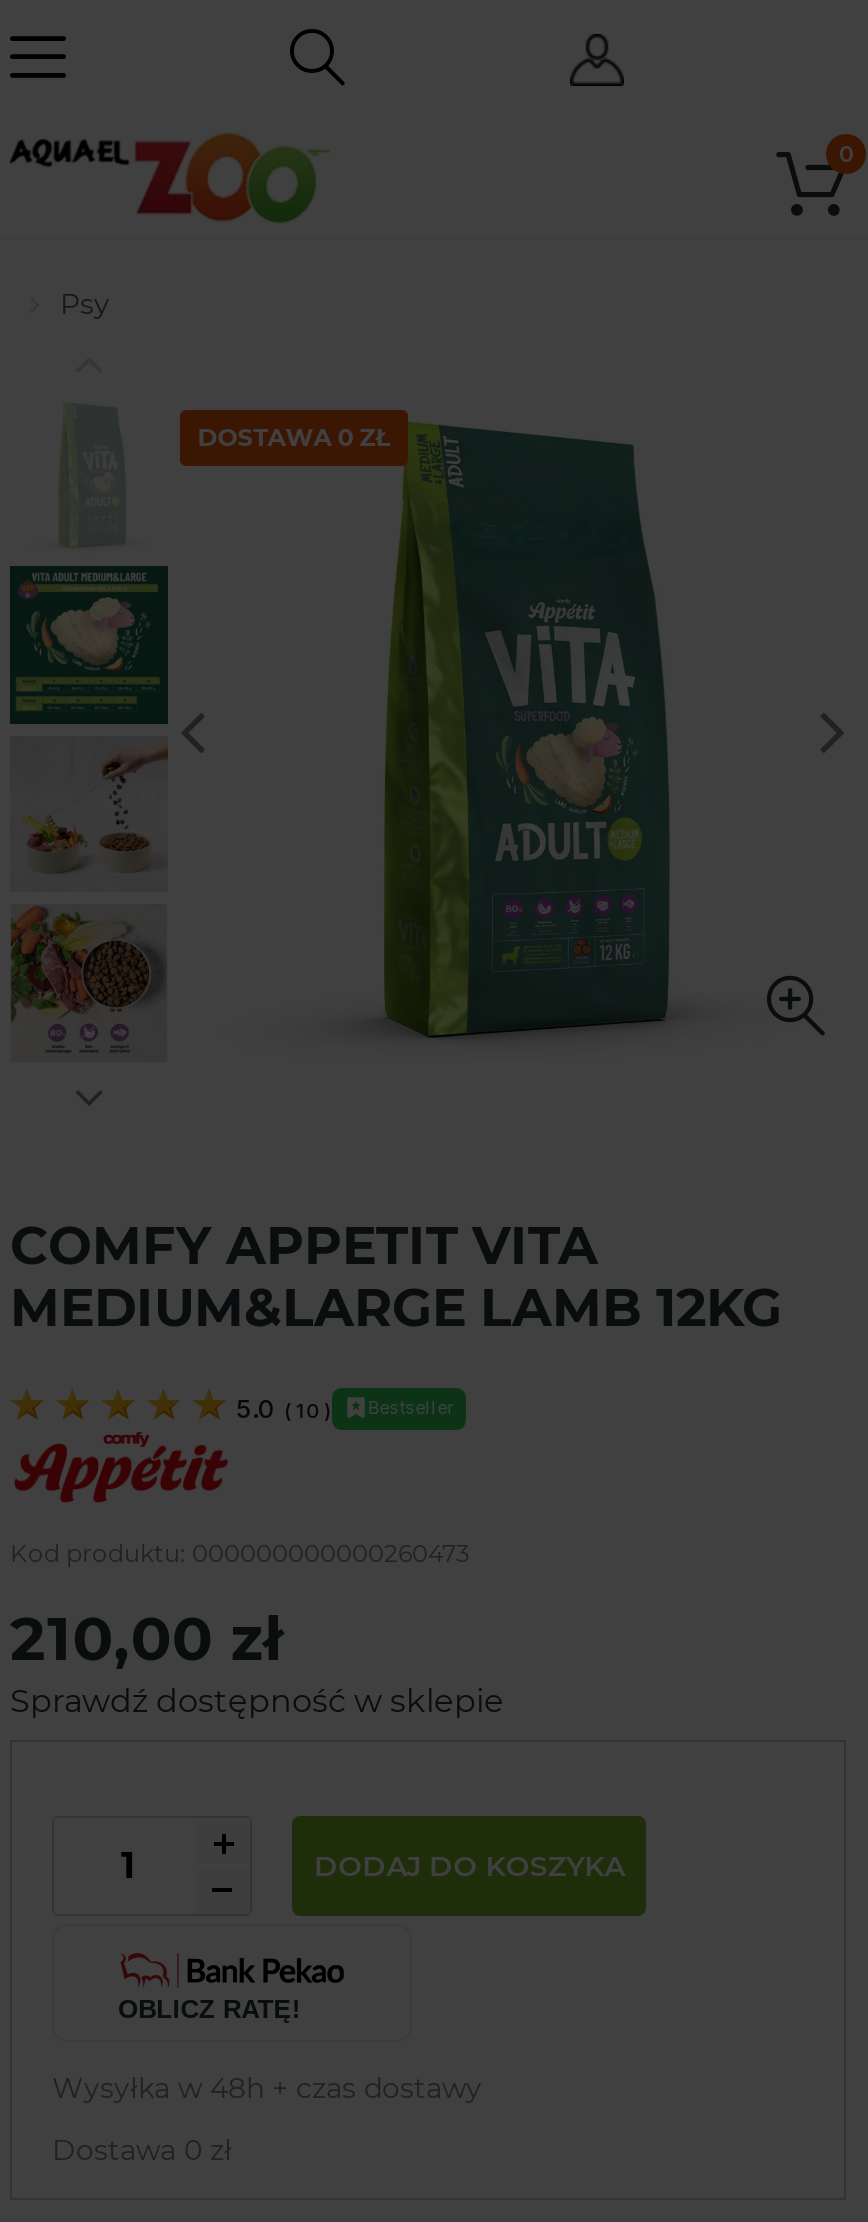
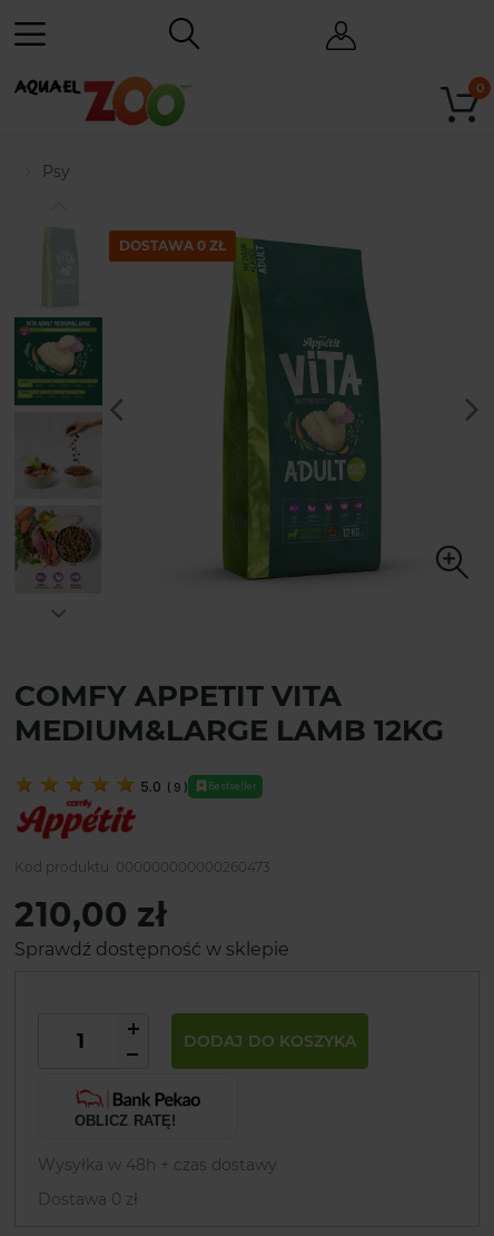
- 5.0 ( 10 )
+ 5.0 ( 9 )
